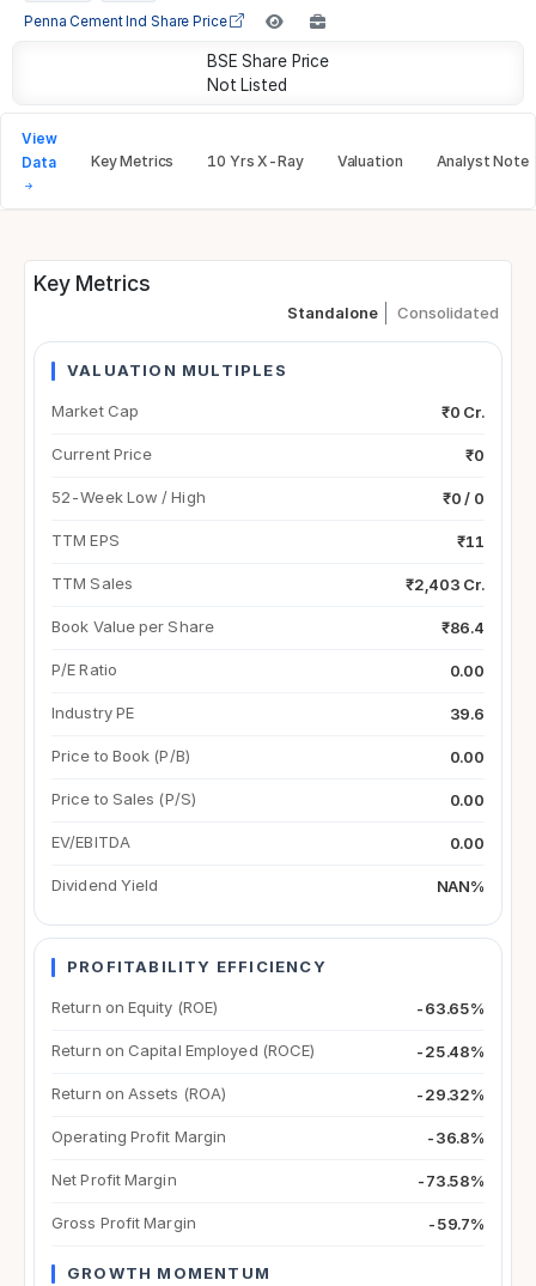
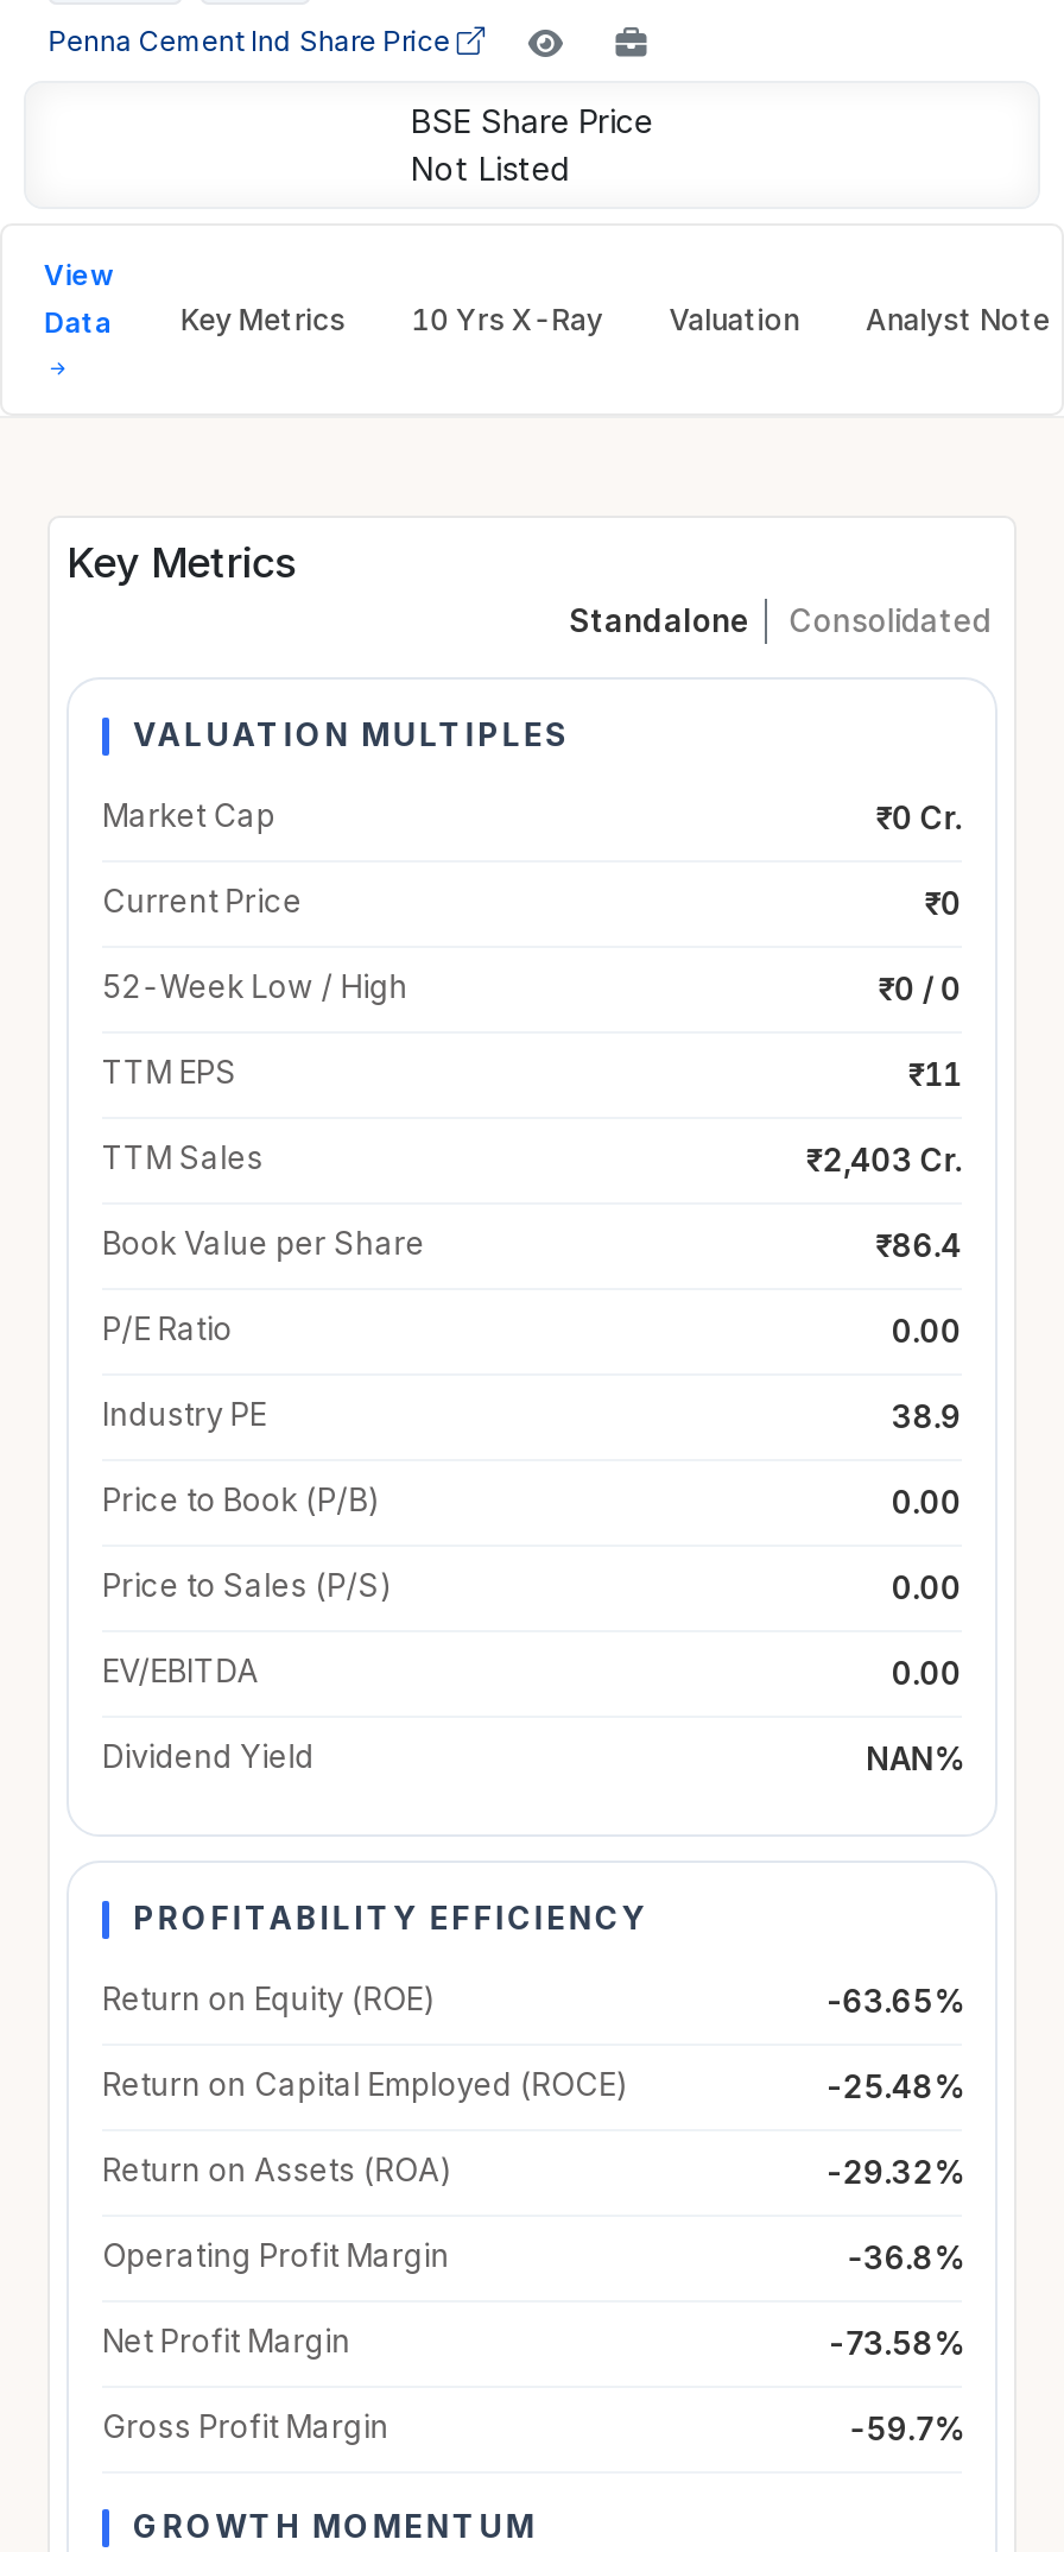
- 39.6
+ 38.9
